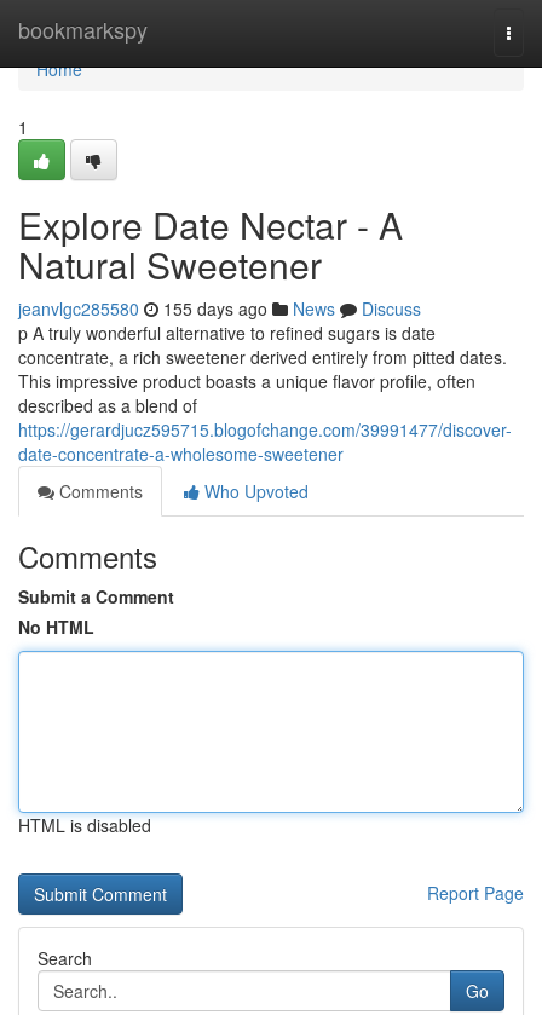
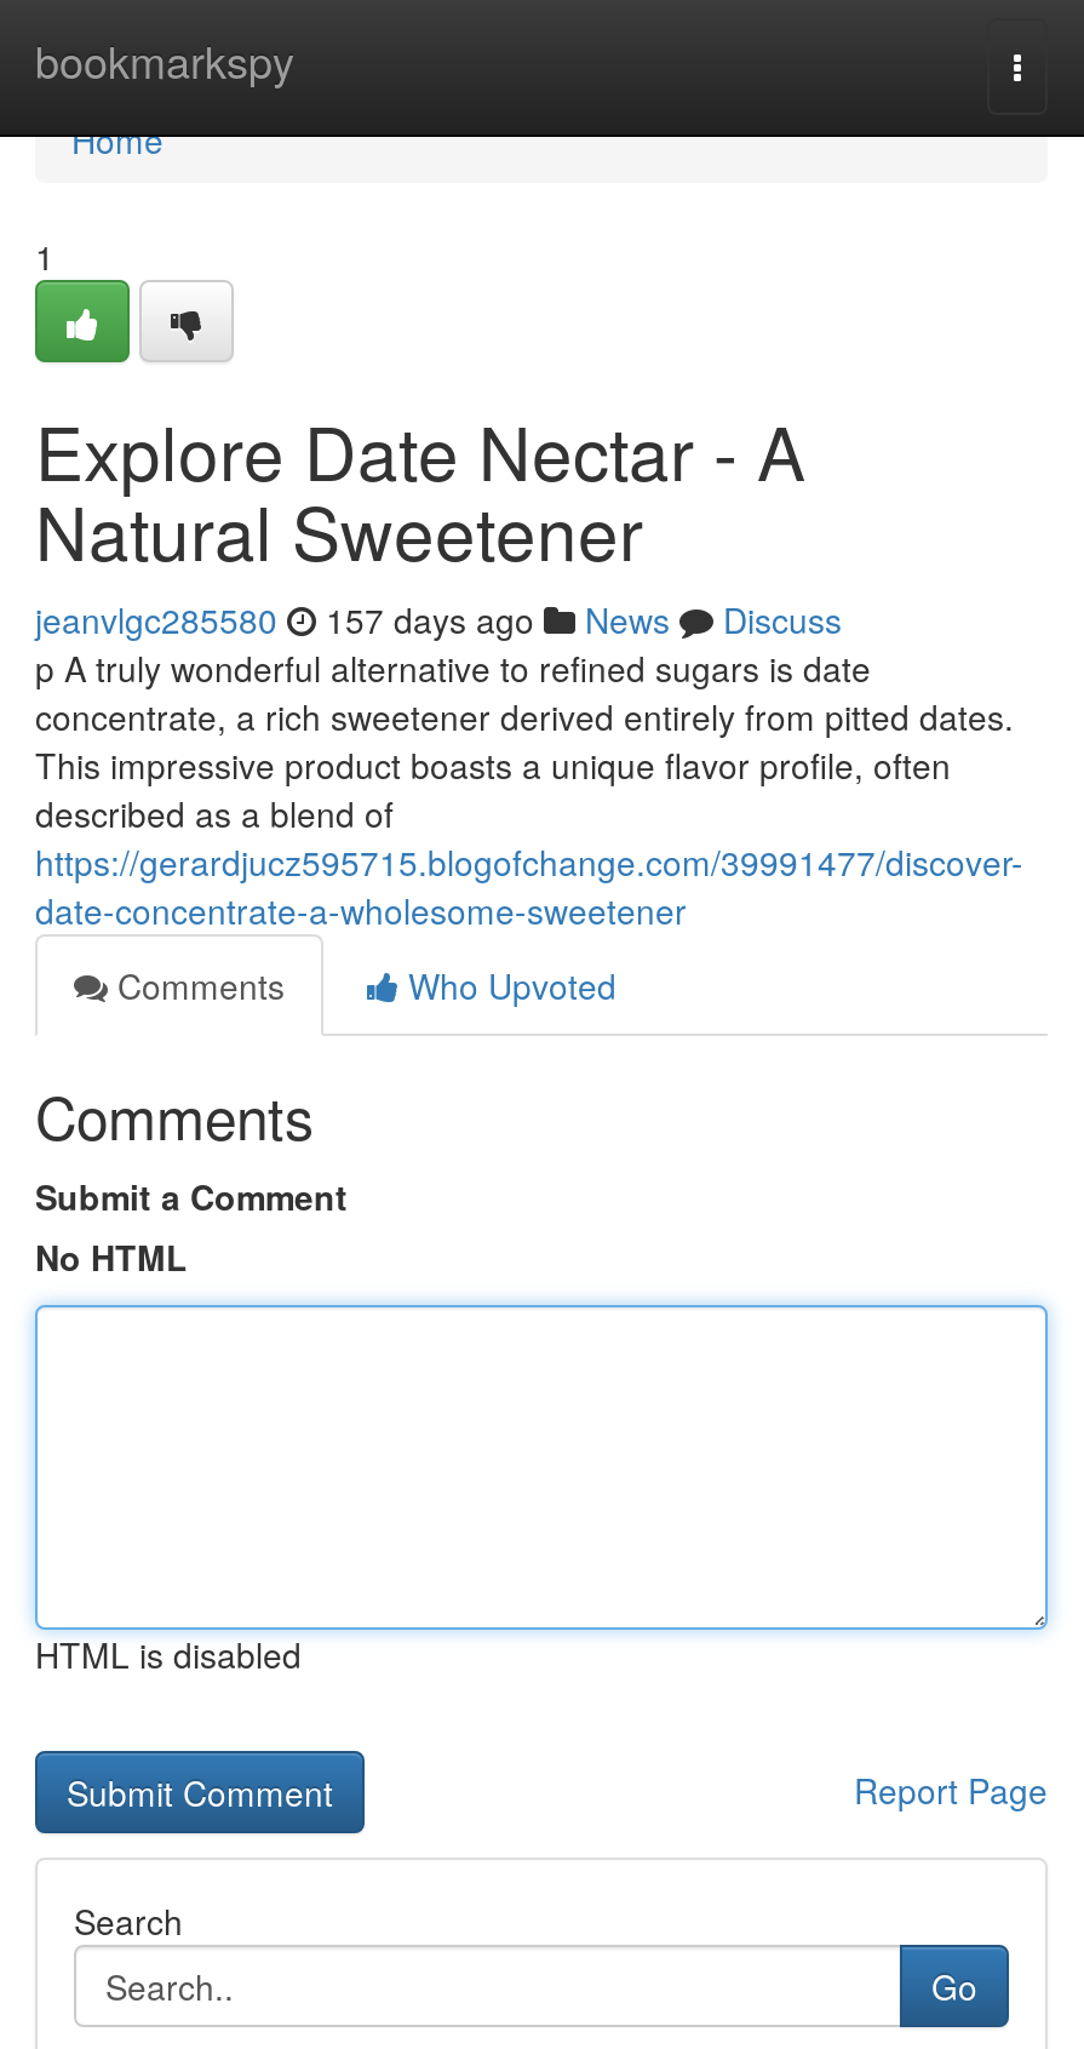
- jeanvlgc285580 155 days ago News Discuss
+ jeanvlgc285580 157 days ago News Discuss
